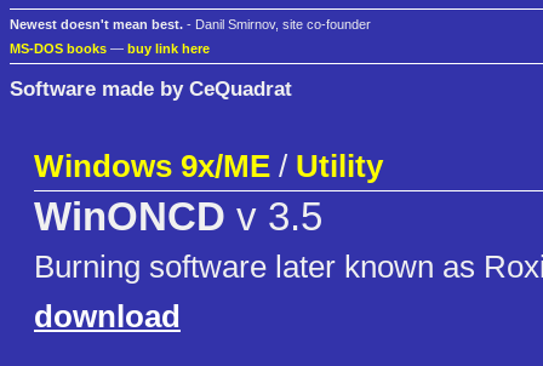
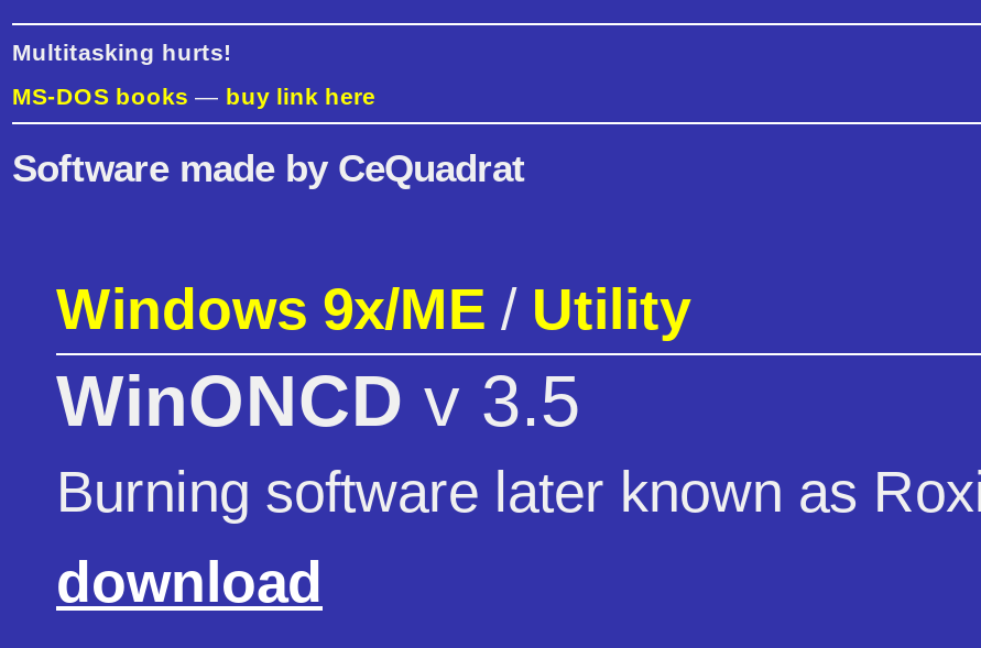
- Newest doesn't mean best. - Danil Smirnov, site co-founder
+ Multitasking hurts!
